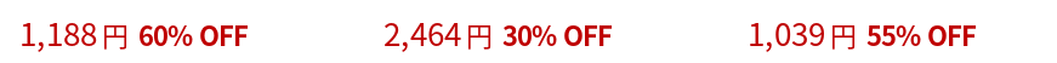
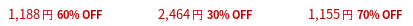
- 1,039 円 55% OFF
+ 1,155 円 70% OFF
